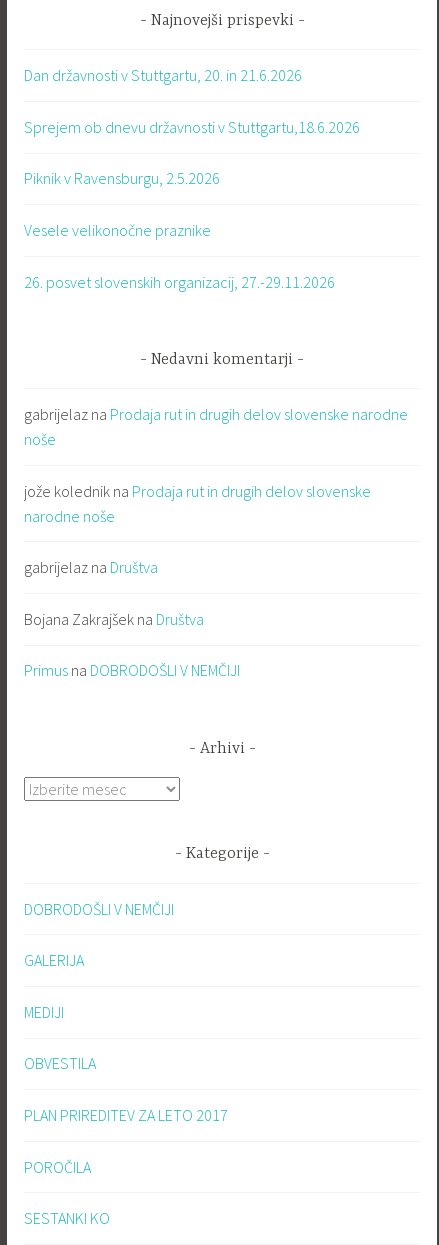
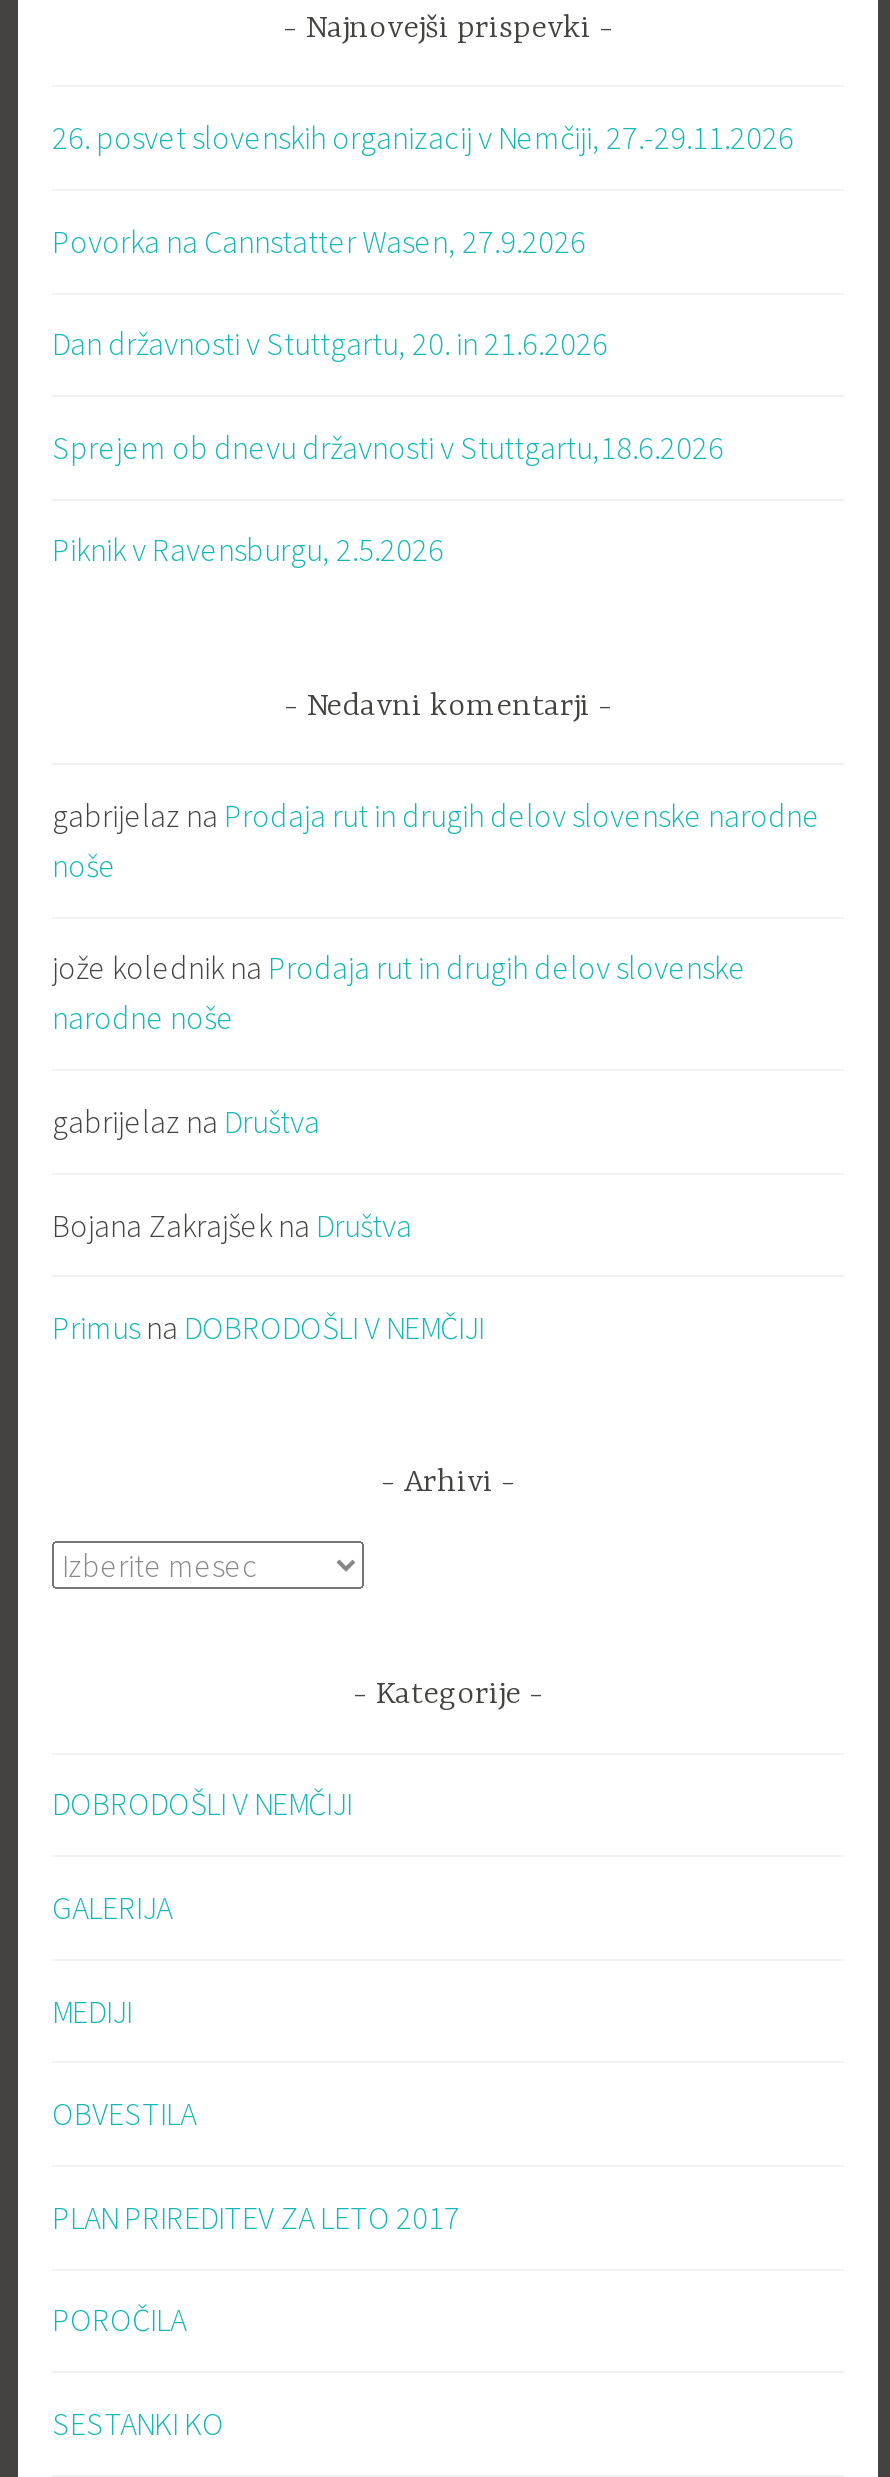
+ 26. posvet slovenskih organizacij v Nemčiji, 27.-29.11.2026
+ Povorka na Cannstatter Wasen, 27.9.2026

moved down: Dan državnosti v Stuttgartu, 20. in 21.6.2026 | Sprejem ob dnevu državnosti v Stuttgartu,18.6.2026 | Piknik v Ravensburgu, 2.5.2026

- Vesele velikonočne praznike
- 26. posvet slovenskih organizacij, 27.-29.11.2026
